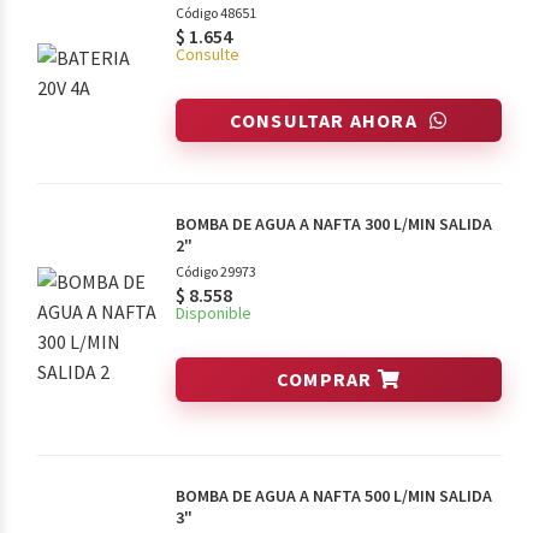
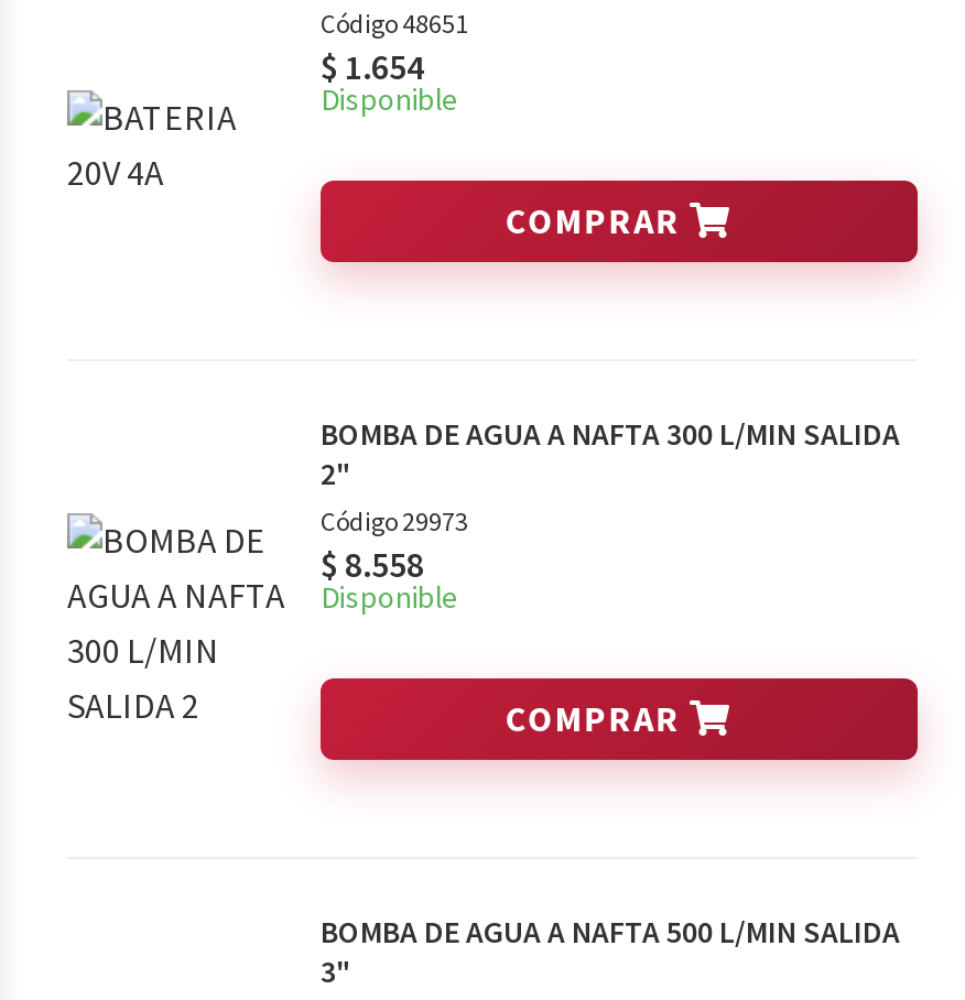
- Consulte
+ Disponible

- CONSULTAR AHORA
+ COMPRAR
